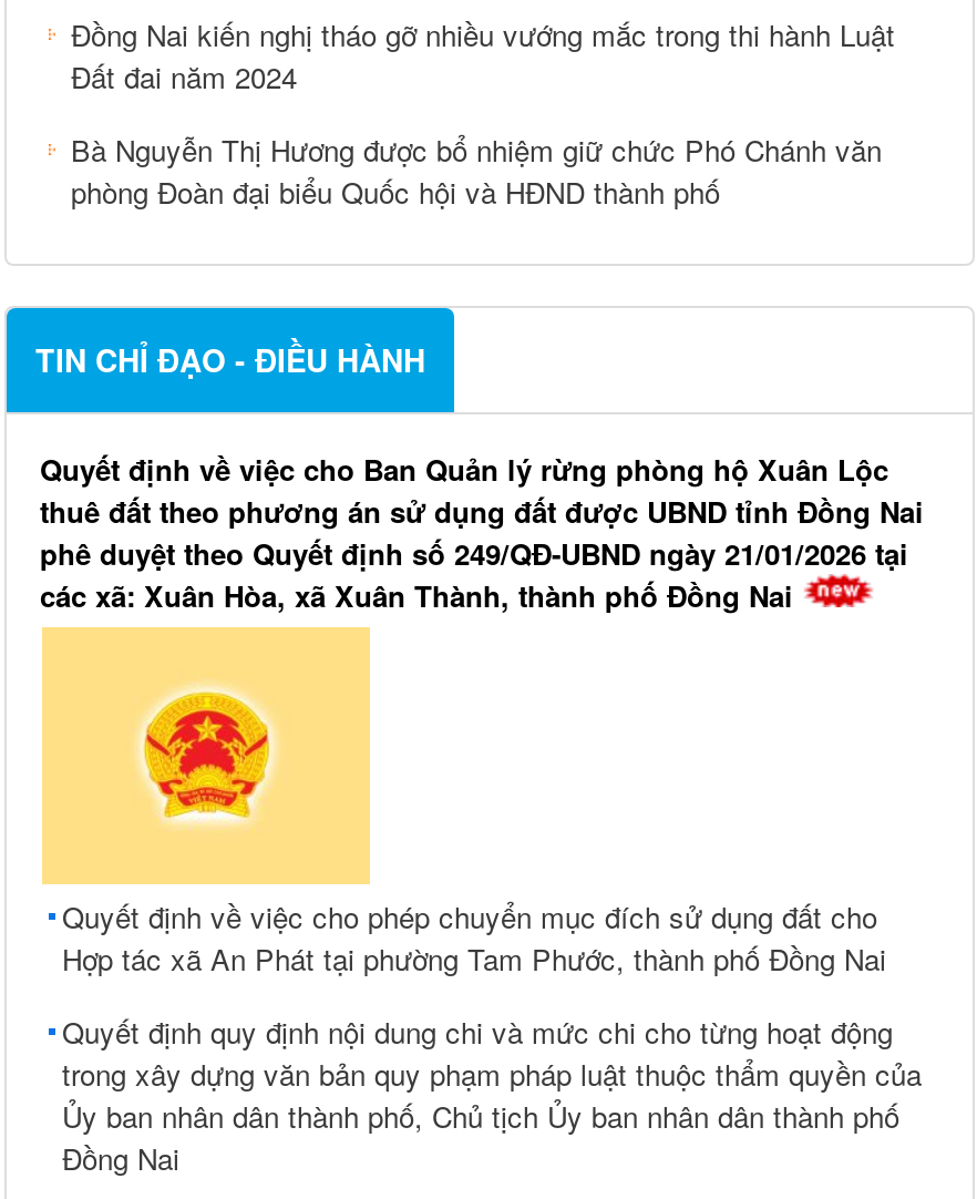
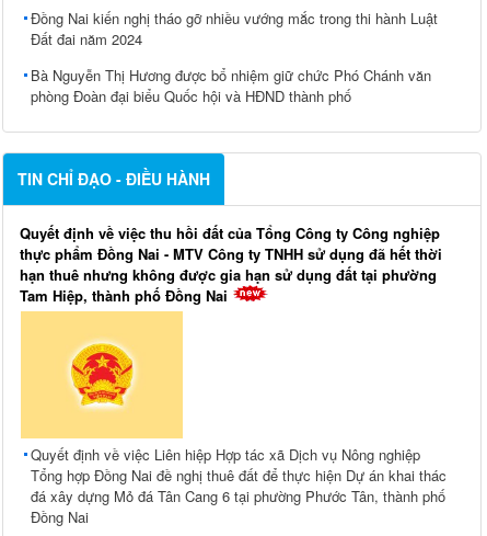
- Quyết định về việc cho Ban Quản lý rừng phòng hộ Xuân Lộc
- thuê đất theo phương án sử dụng đất được UBND tỉnh Đồng Nai
- phê duyệt theo Quyết định số 249/QĐ-UBND ngày 21/01/2026 tại
- các xã: Xuân Hòa, xã Xuân Thành, thành phố Đồng Nai
+ Quyết định về việc thu hồi đất của Tổng Công ty Công nghiệp
+ thực phẩm Đồng Nai - MTV Công ty TNHH sử dụng đã hết thời
+ hạn thuê nhưng không được gia hạn sử dụng đất tại phường
+ Tam Hiệp, thành phố Đồng Nai

- Quyết định về việc cho phép chuyển mục đích sử dụng đất cho
- Hợp tác xã An Phát tại phường Tam Phước, thành phố Đồng Nai
- Quyết định quy định nội dung chi và mức chi cho từng hoạt động
- trong xây dựng văn bản quy phạm pháp luật thuộc thẩm quyền của
- Ủy ban nhân dân thành phố, Chủ tịch Ủy ban nhân dân thành phố
+ Quyết định về việc Liên hiệp Hợp tác xã Dịch vụ Nông nghiệp
+ Tổng hợp Đồng Nai đề nghị thuê đất để thực hiện Dự án khai thác
+ đá xây dựng Mỏ đá Tân Cang 6 tại phường Phước Tân, thành phố
